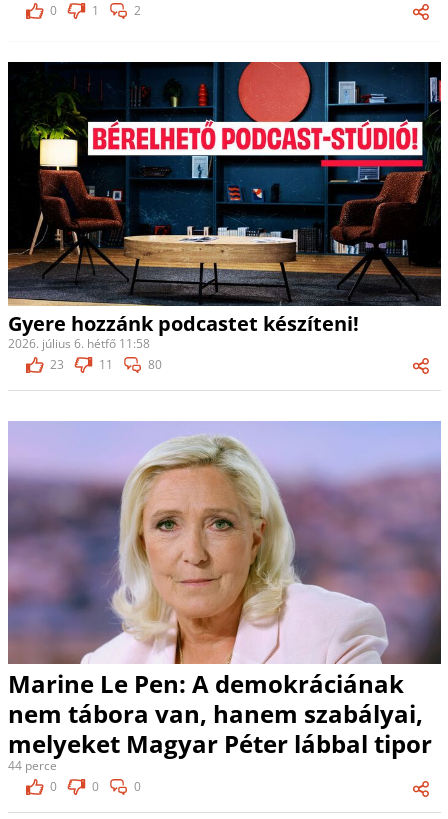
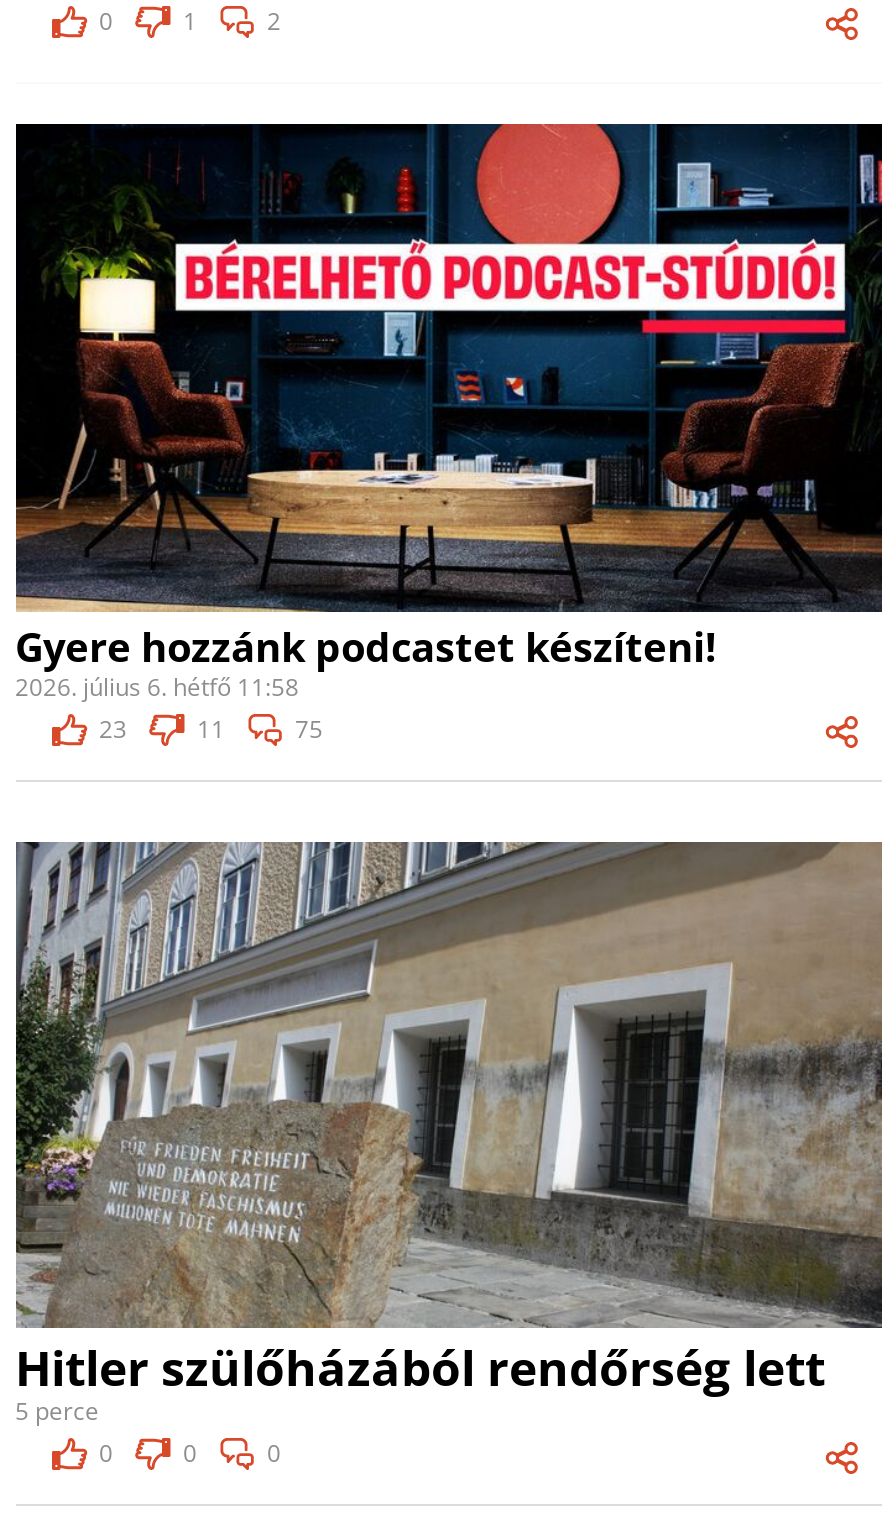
- 80
+ 75

- [image]
- Marine Le Pen: A demokráciának
- nem tábora van, hanem szabályai,
- melyeket Magyar Péter lábbal tipor
- 44 perce
+ [image]
+ Hitler szülőházából rendőrség lett
+ 5 perce
